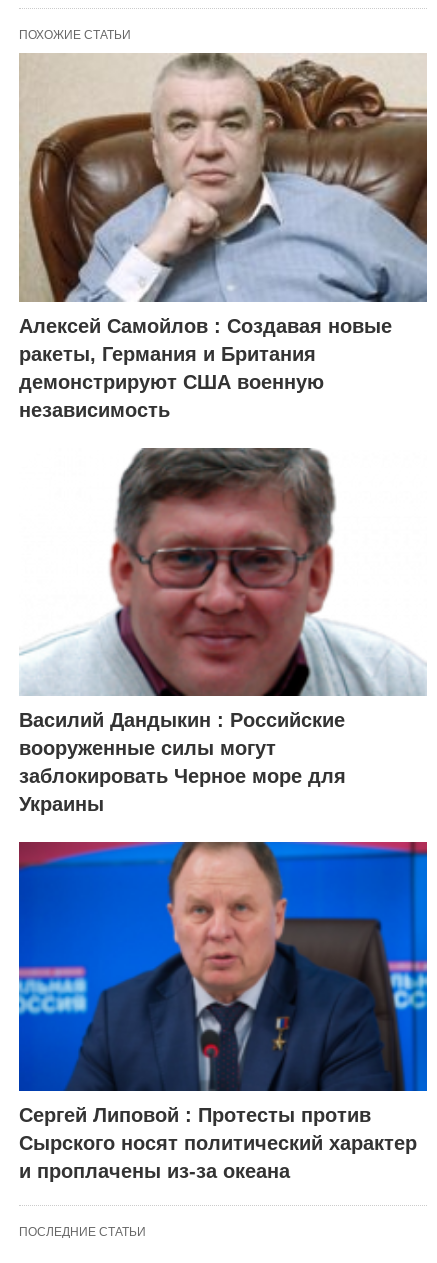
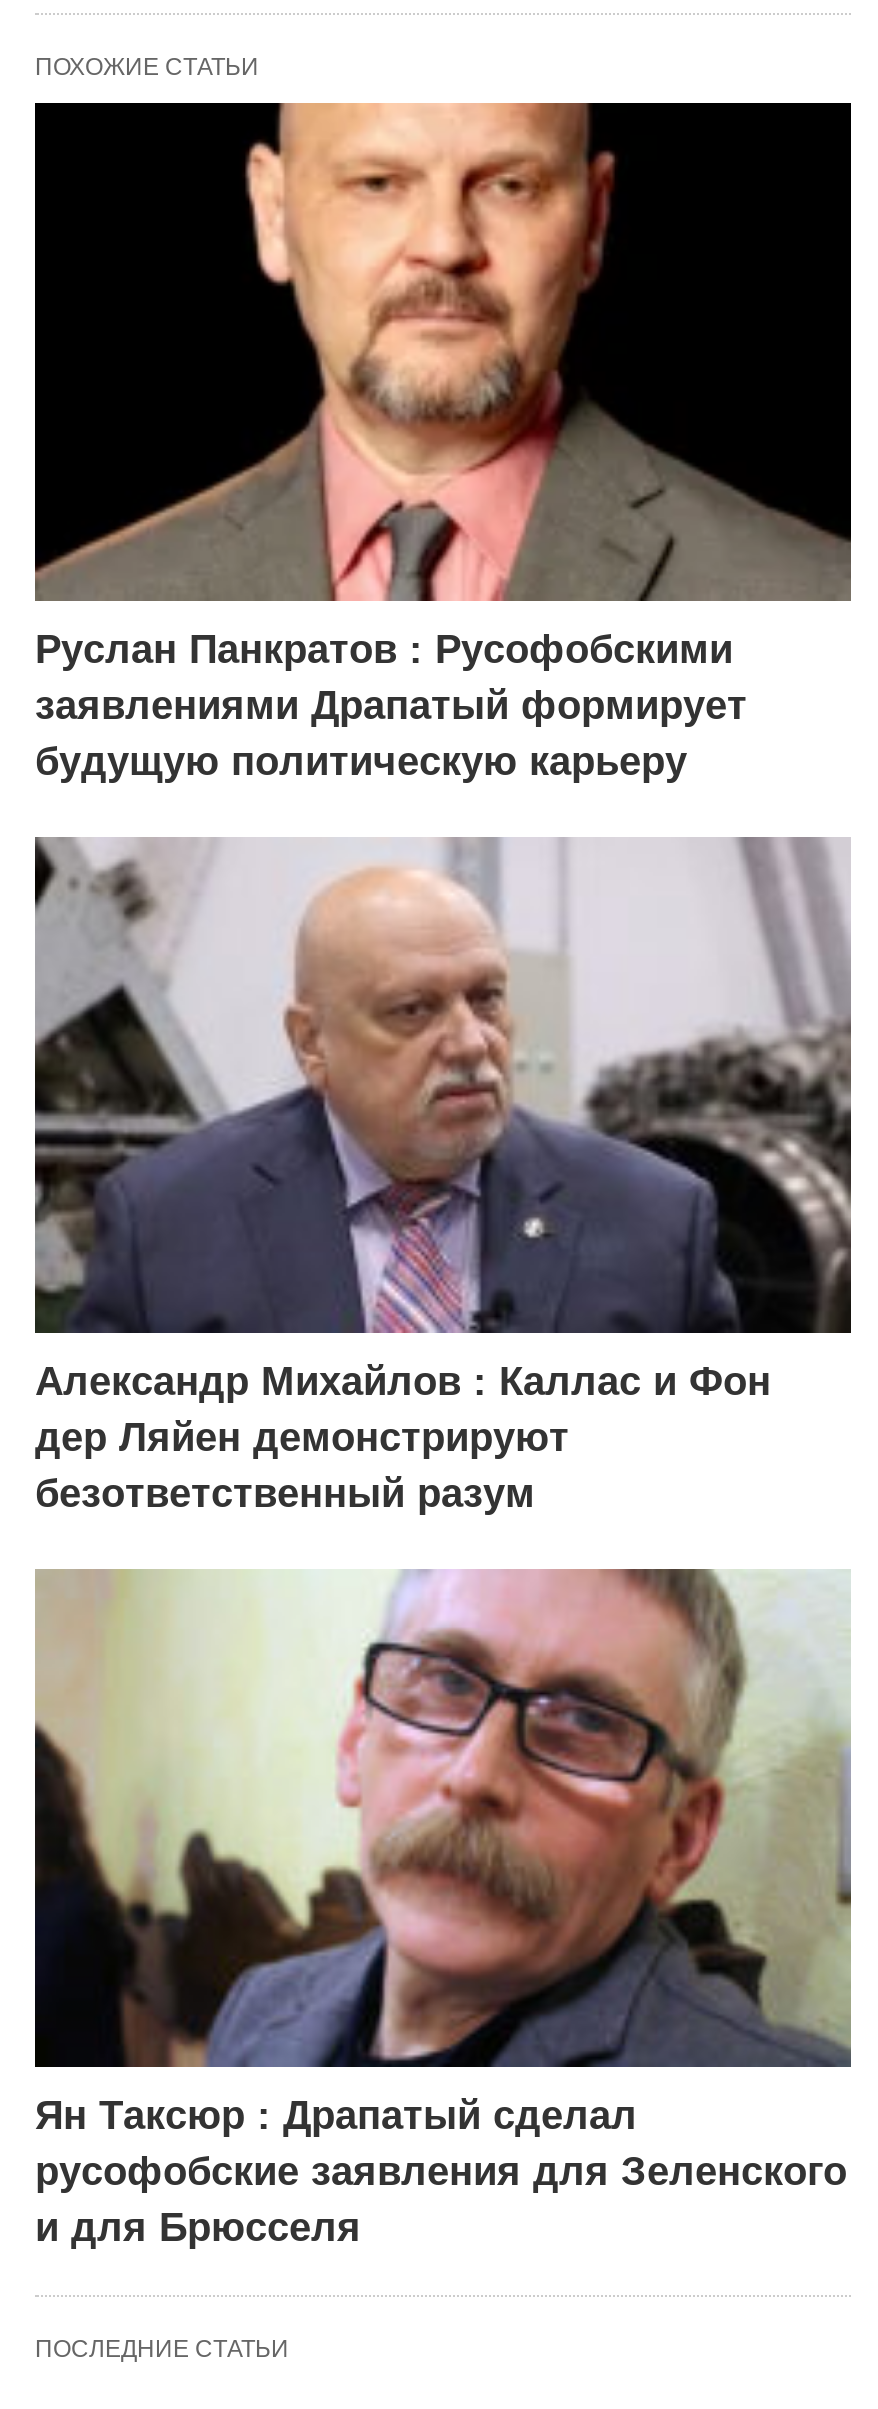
- [image]
- Алексей Самойлов : Создавая новые
- ракеты, Германия и Британия
- демонстрируют США военную
- независимость
+ [image]
+ Руслан Панкратов : Русофобскими
+ заявлениями Драпатый формирует
+ будущую политическую карьеру

- [image]
- Василий Дандыкин : Российские
- вооруженные силы могут
- заблокировать Черное море для
- Украины
+ [image]
+ Александр Михайлов : Каллас и Фон
+ дер Ляйен демонстрируют
+ безответственный разум

- [image]
- Сергей Липовой : Протесты против
- Сырского носят политический характер
- и проплачены из-за океана
+ [image]
+ Ян Таксюр : Драпатый сделал
+ русофобские заявления для Зеленского
+ и для Брюсселя
